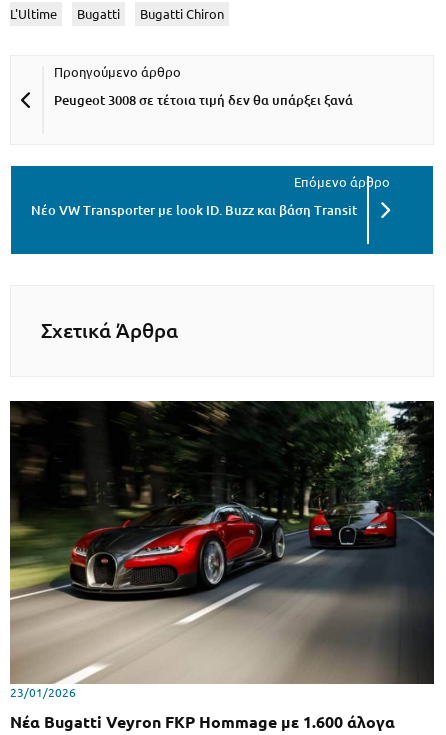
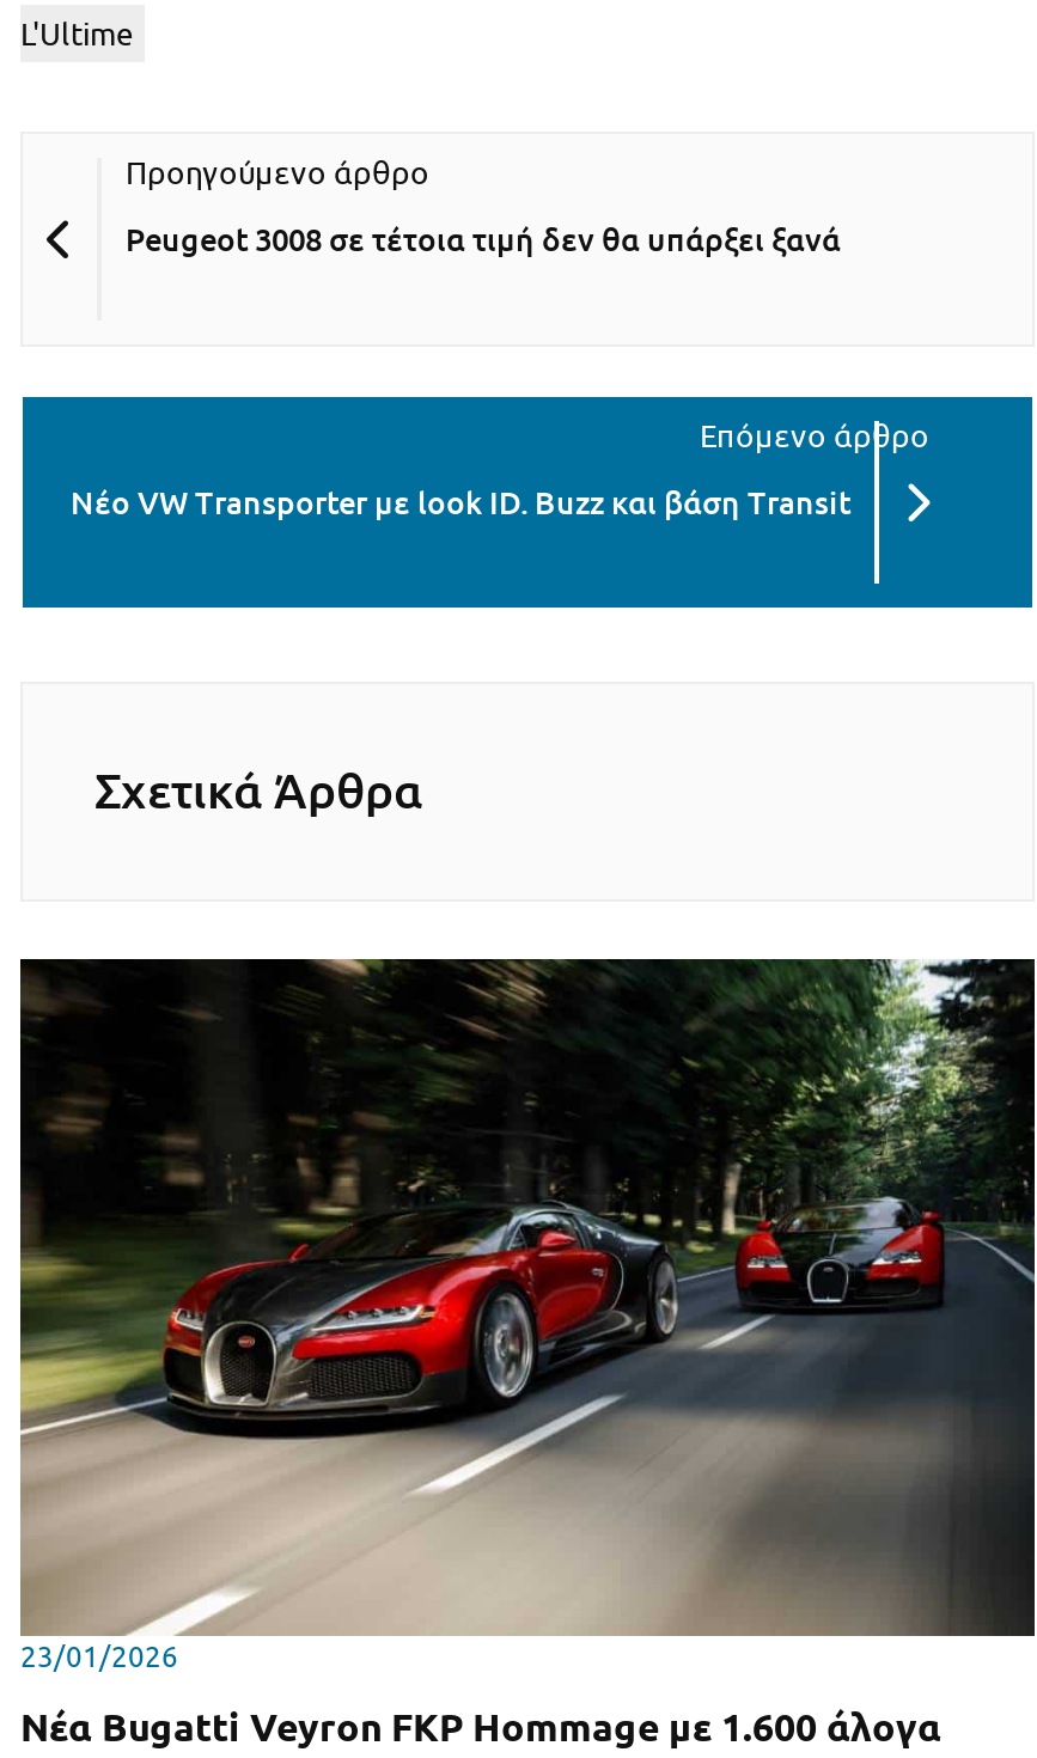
- Bugatti
- Bugatti Chiron
